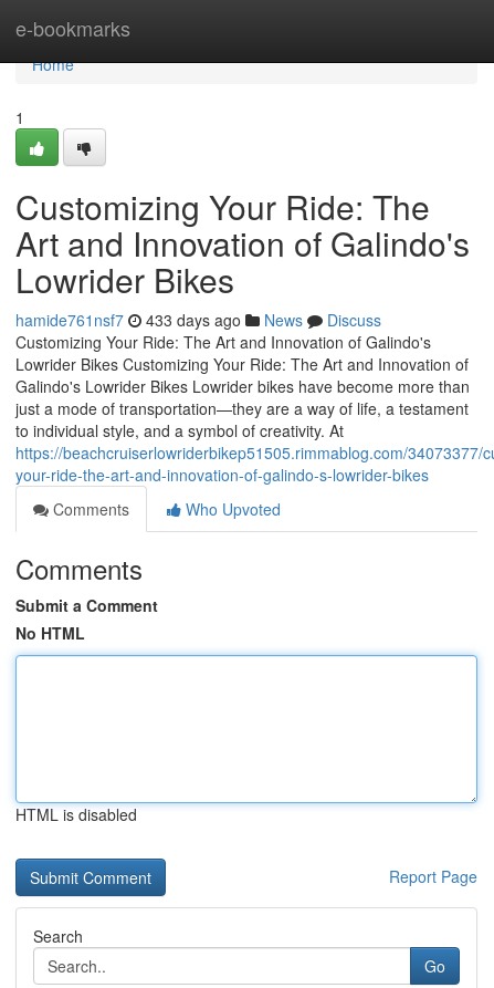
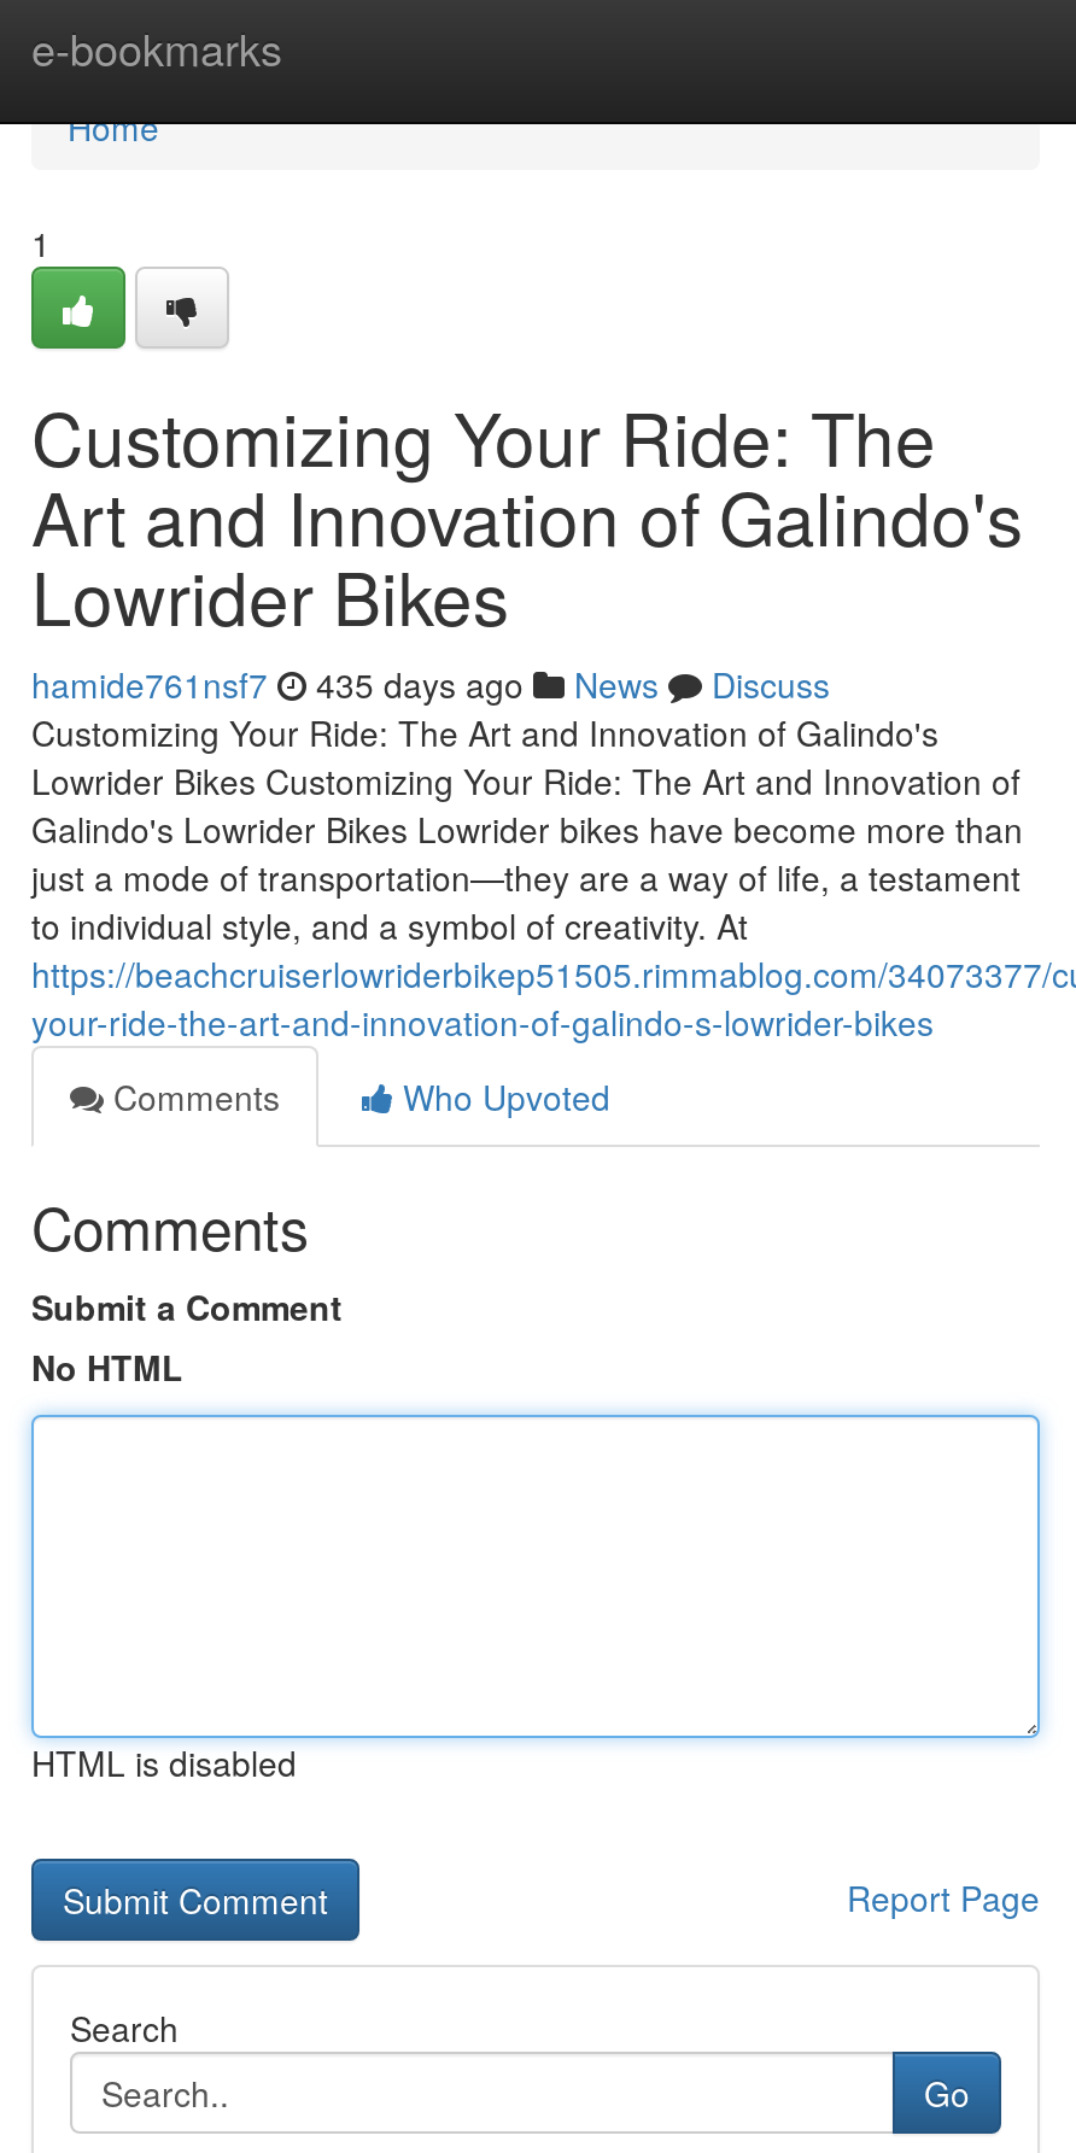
- hamide761nsf7 433 days ago News Discuss
+ hamide761nsf7 435 days ago News Discuss
